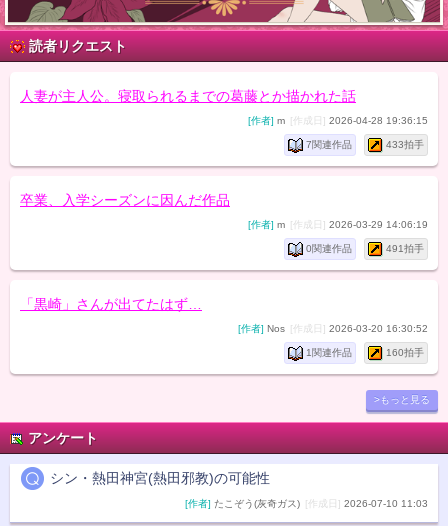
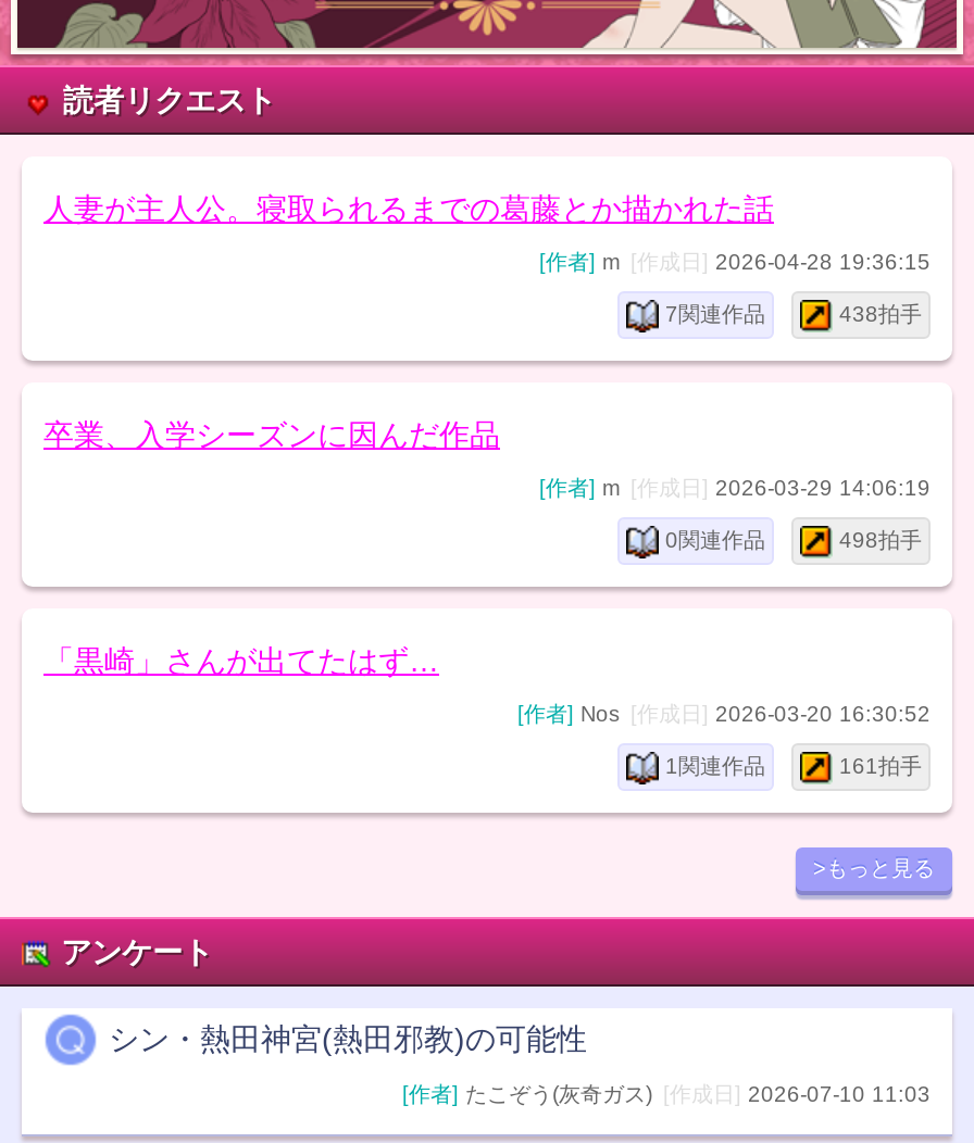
- 433拍手
+ 438拍手

- 491拍手
+ 498拍手

- 160拍手
+ 161拍手
